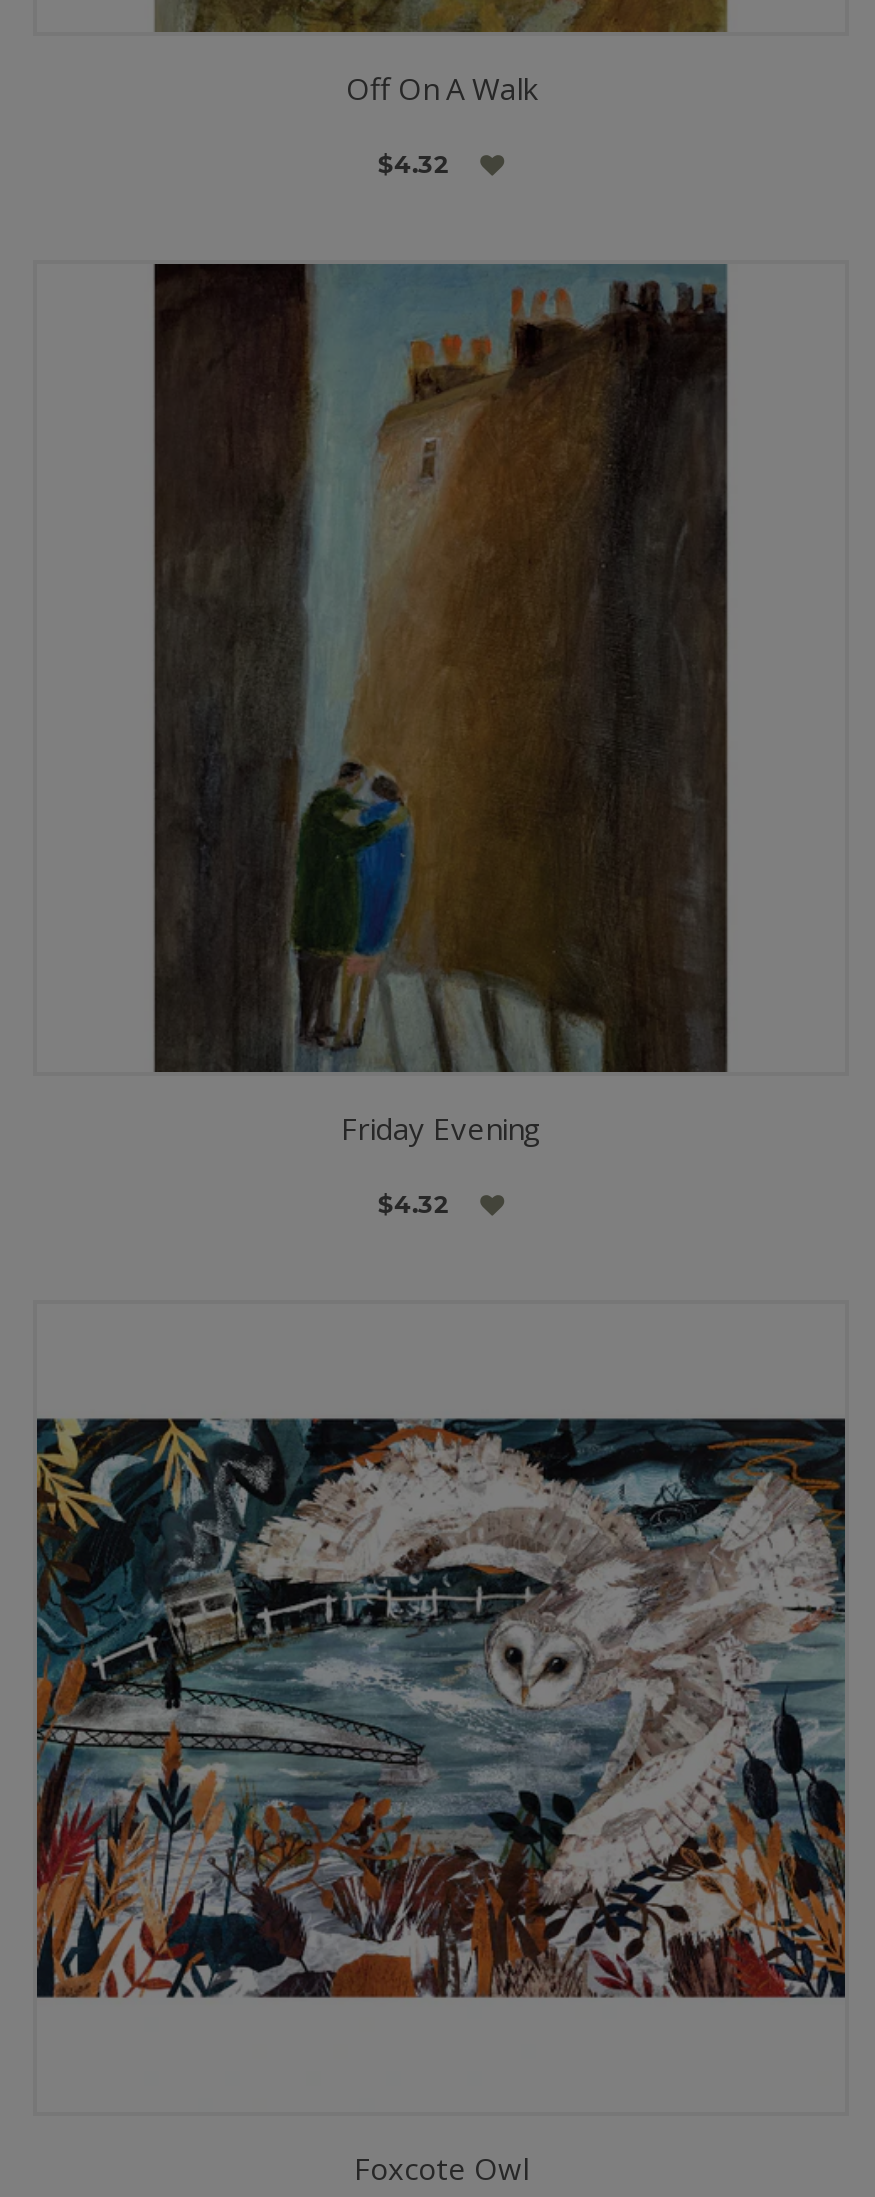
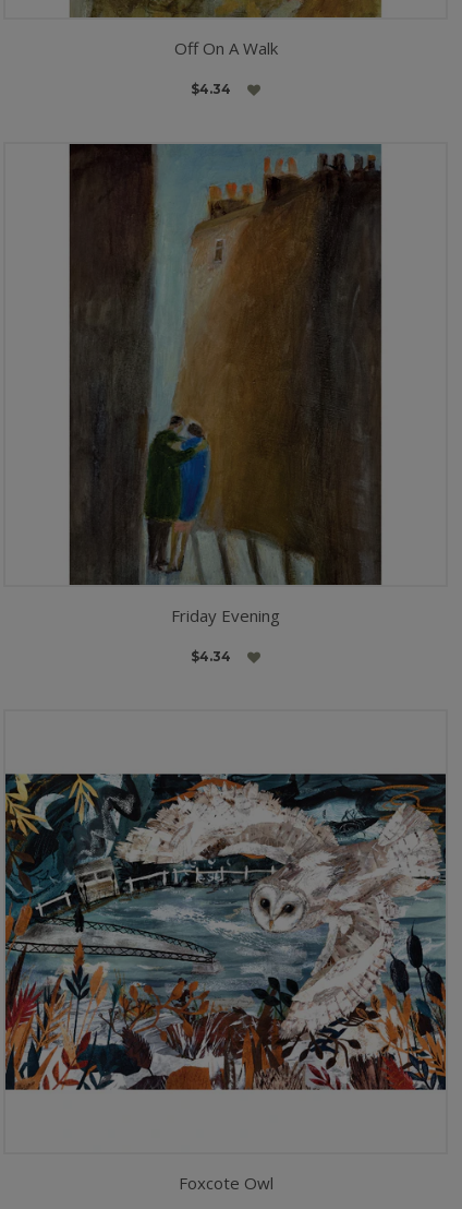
- $4.32
+ $4.34

- $4.32
+ $4.34
